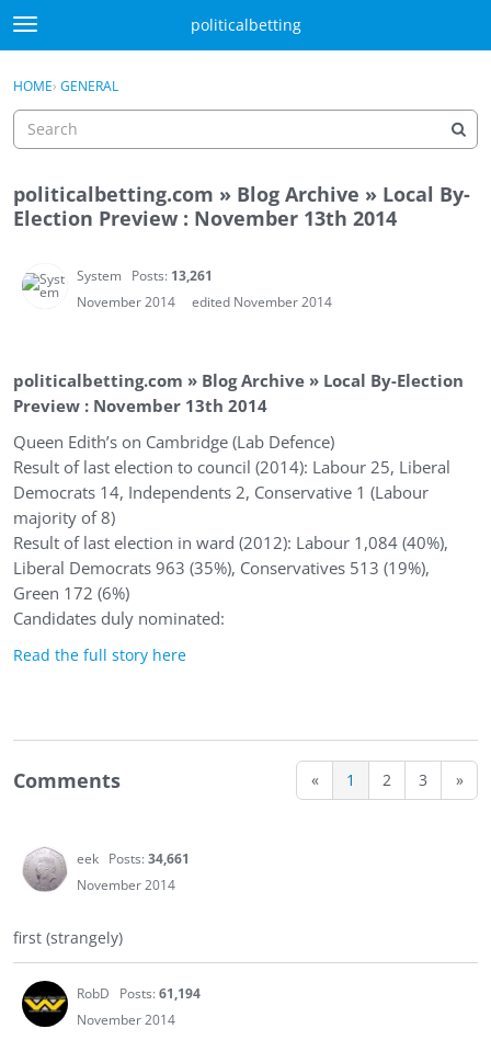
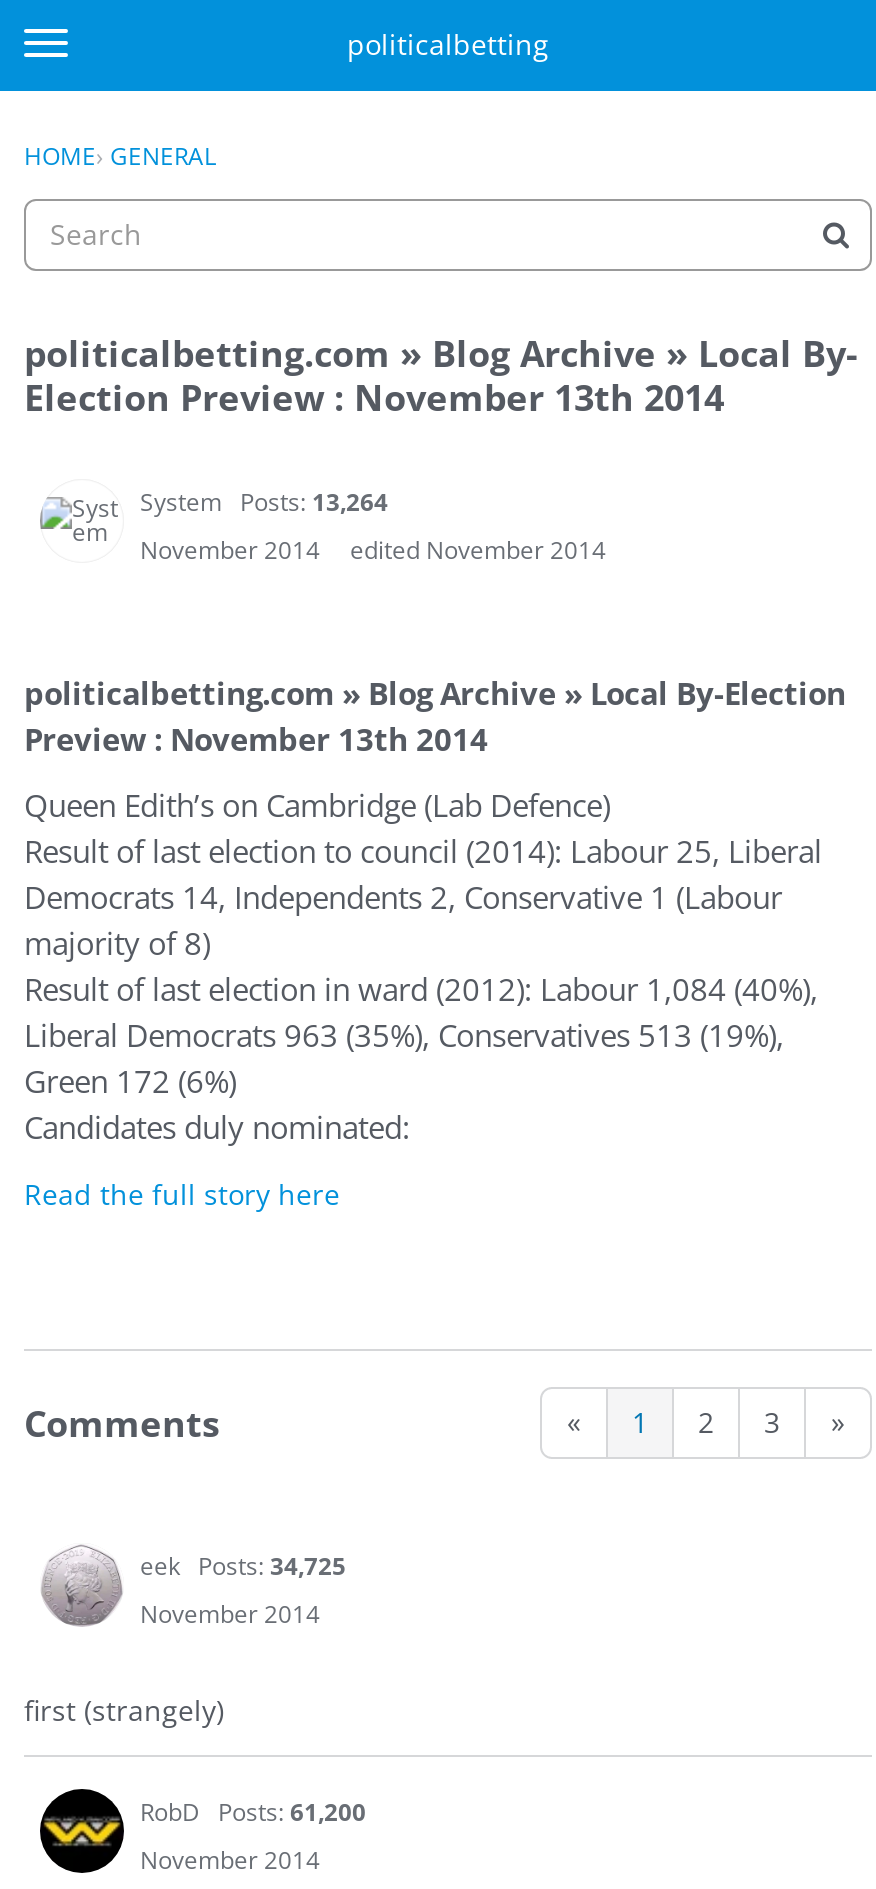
- System Posts: 13,261
+ System Posts: 13,264

- eek Posts: 34,661
+ eek Posts: 34,725

- RobD Posts: 61,194
+ RobD Posts: 61,200
